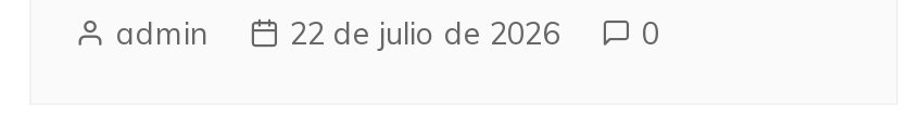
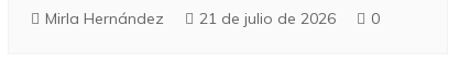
- admin
- 22 de julio de 2026
+ Mirla Hernández
+ 21 de julio de 2026
